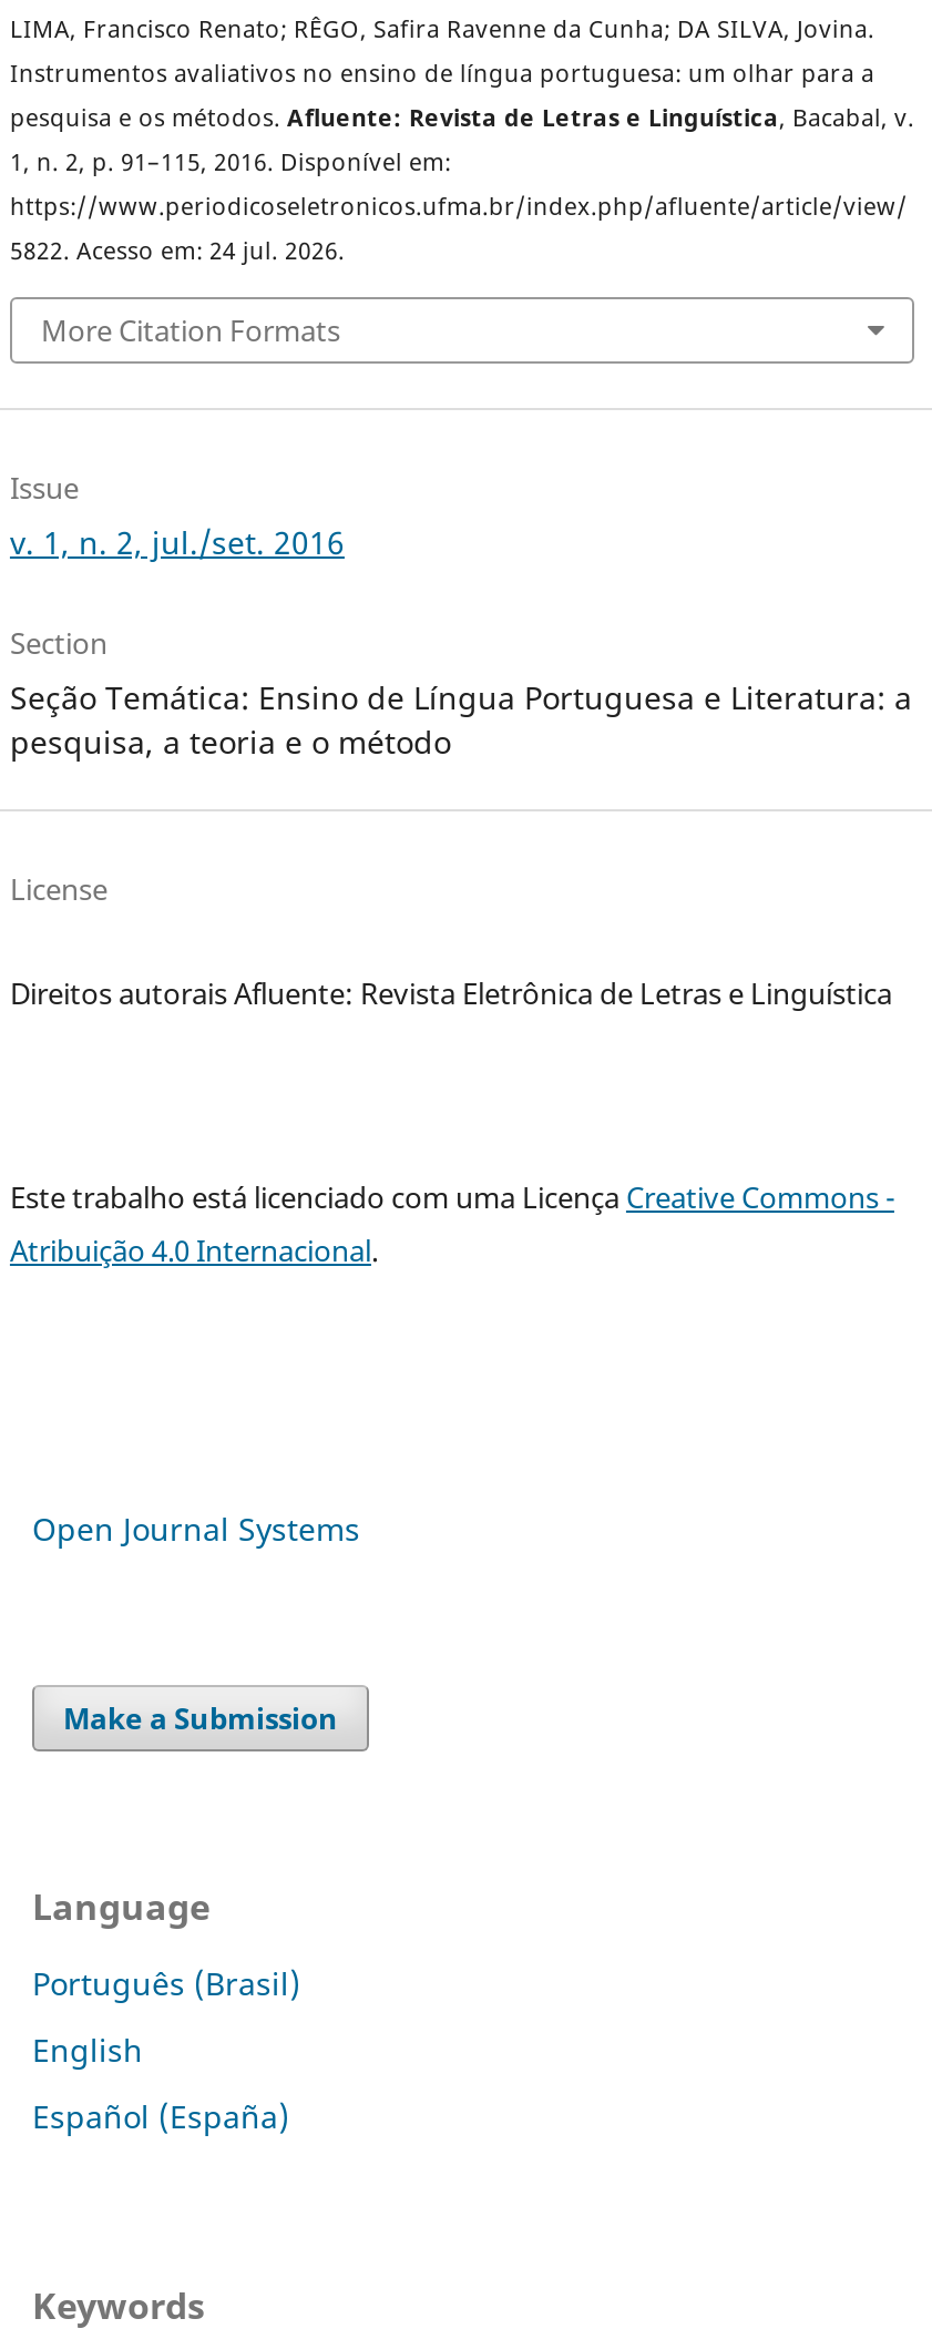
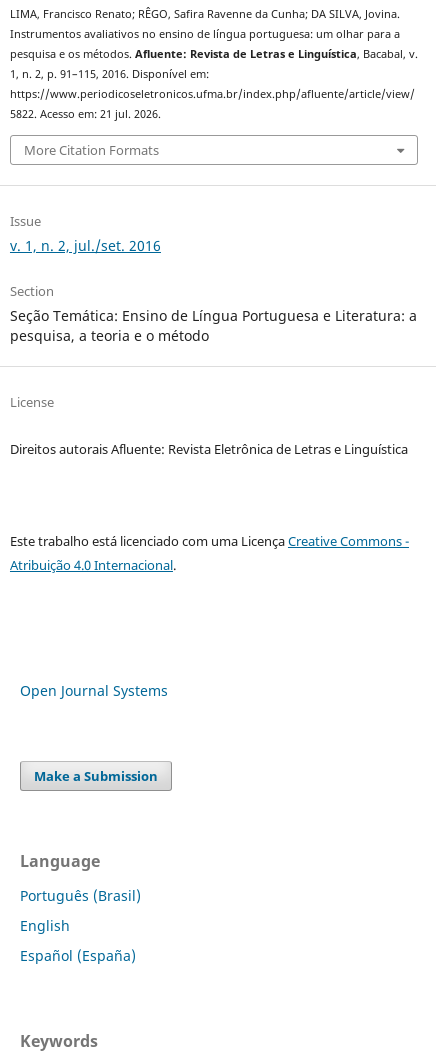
- 5822. Acesso em: 24 jul. 2026.
+ 5822. Acesso em: 21 jul. 2026.
